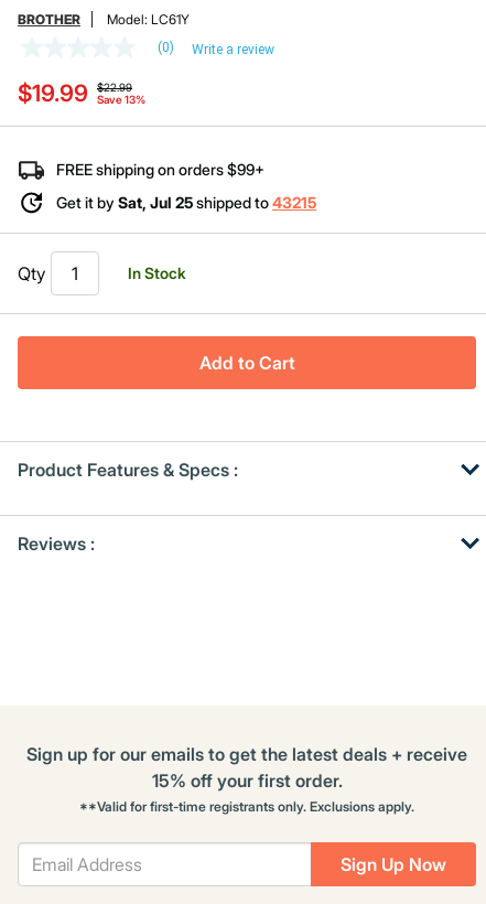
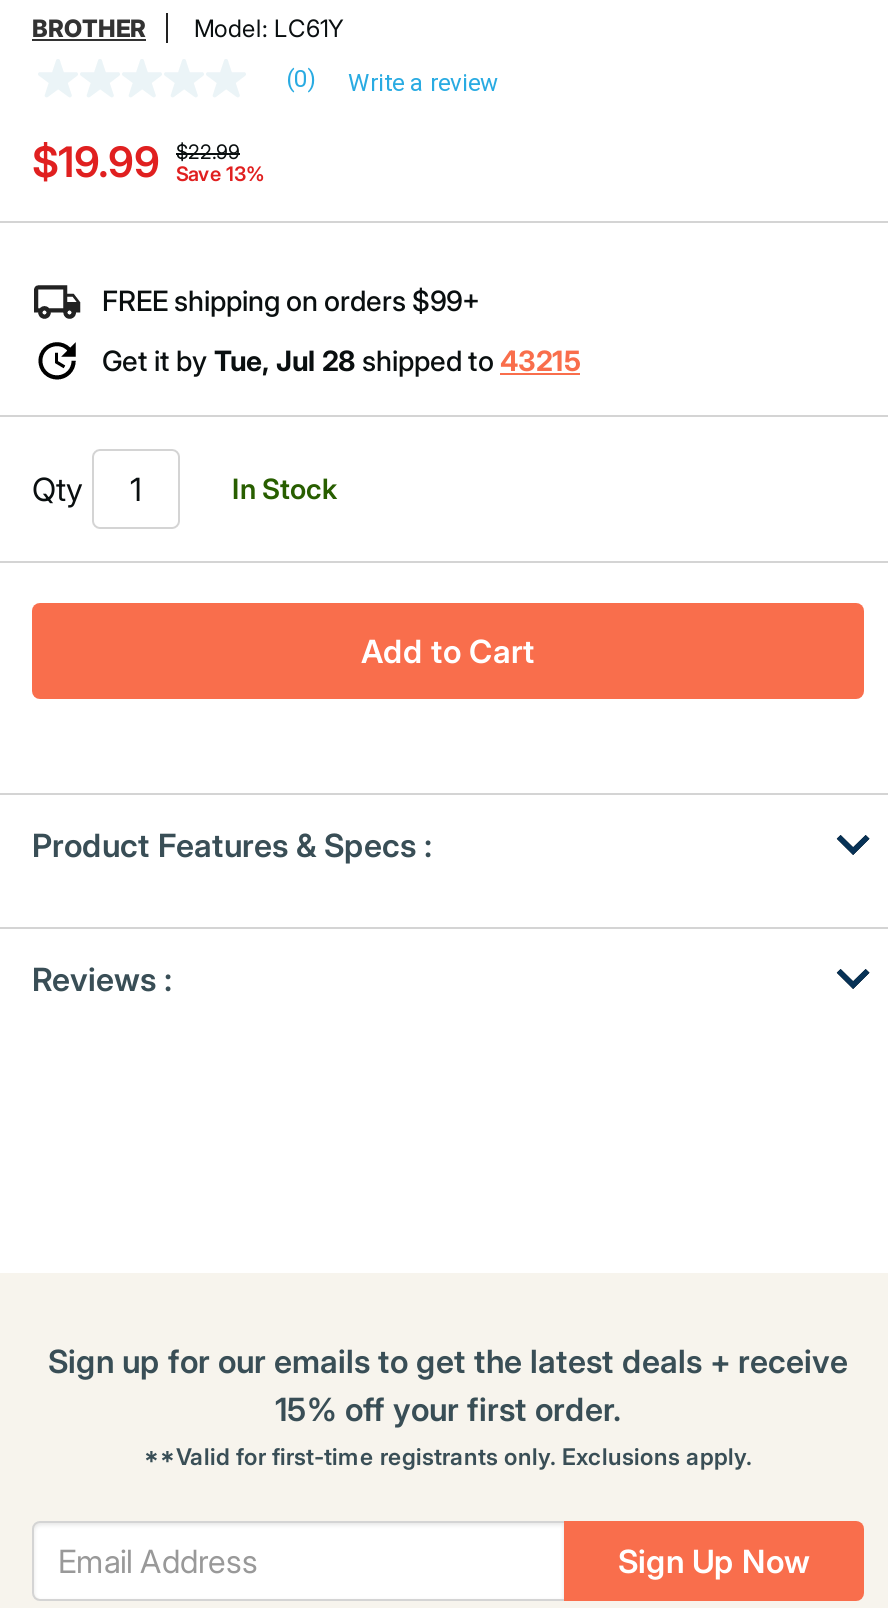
- Get it by Sat, Jul 25 shipped to 43215
+ Get it by Tue, Jul 28 shipped to 43215
